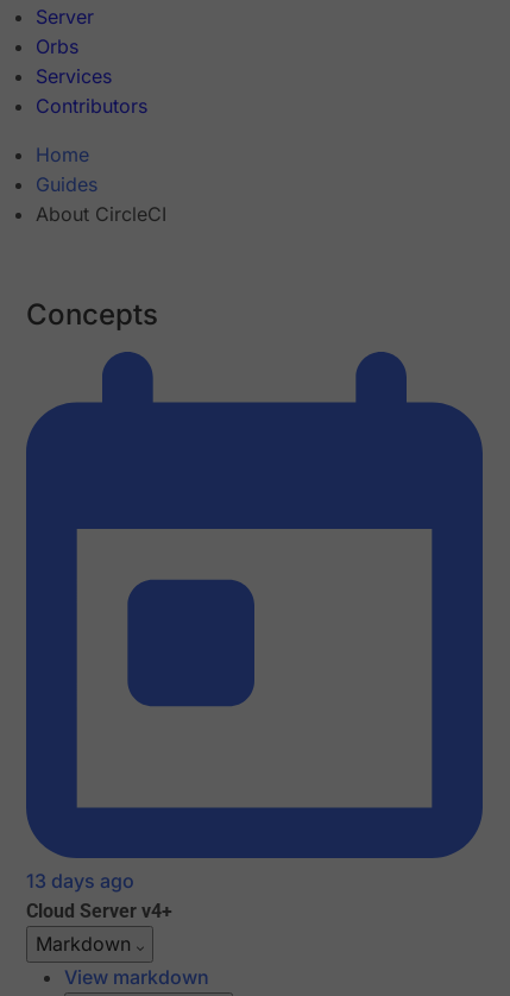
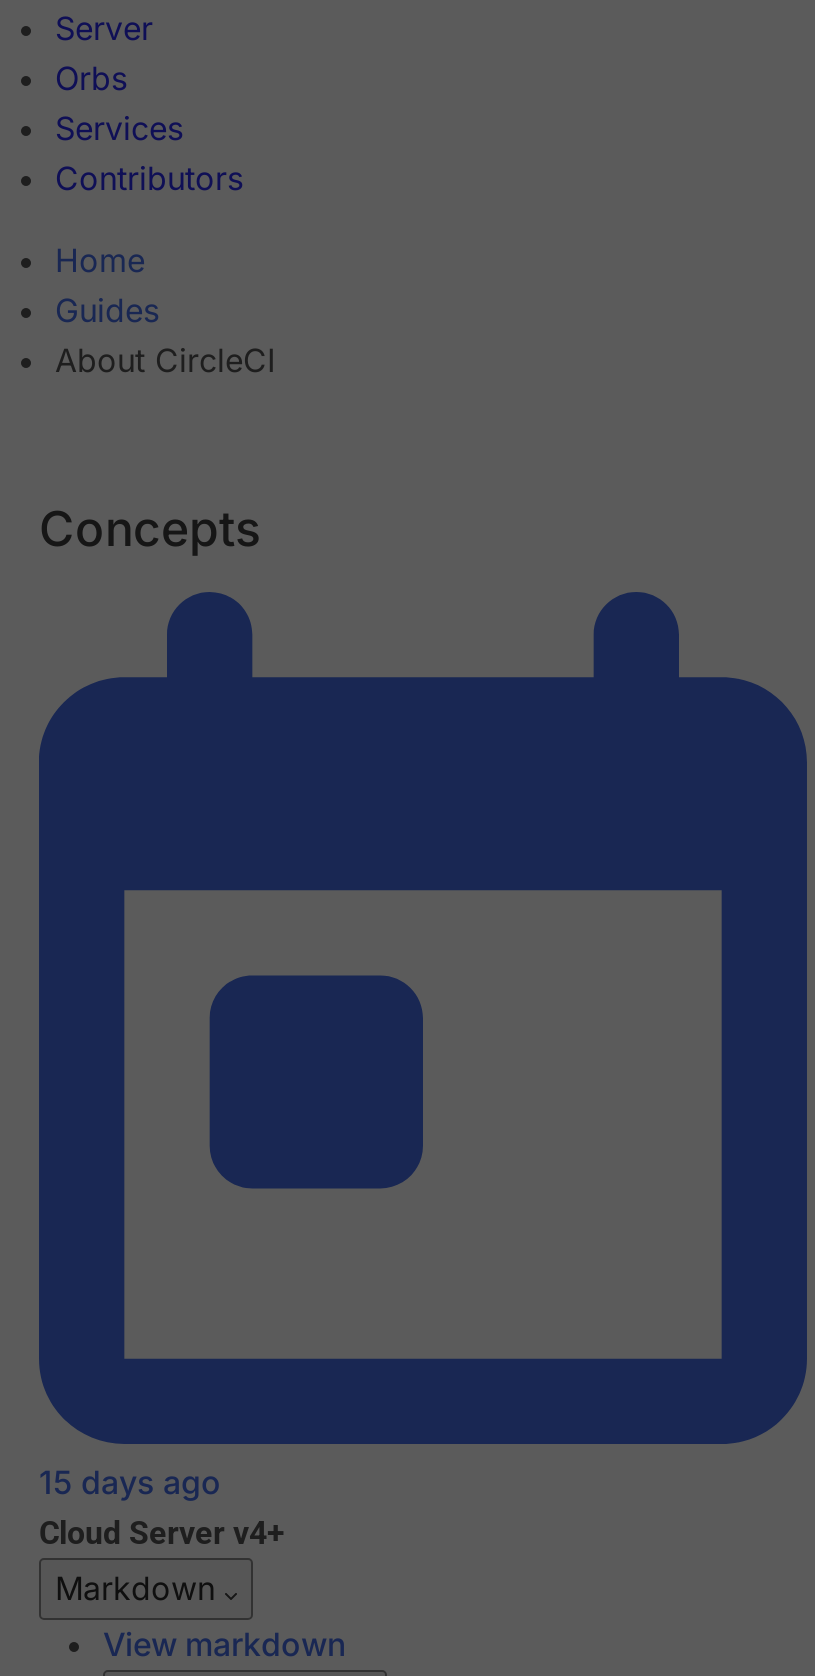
- 13 days ago
+ 15 days ago
